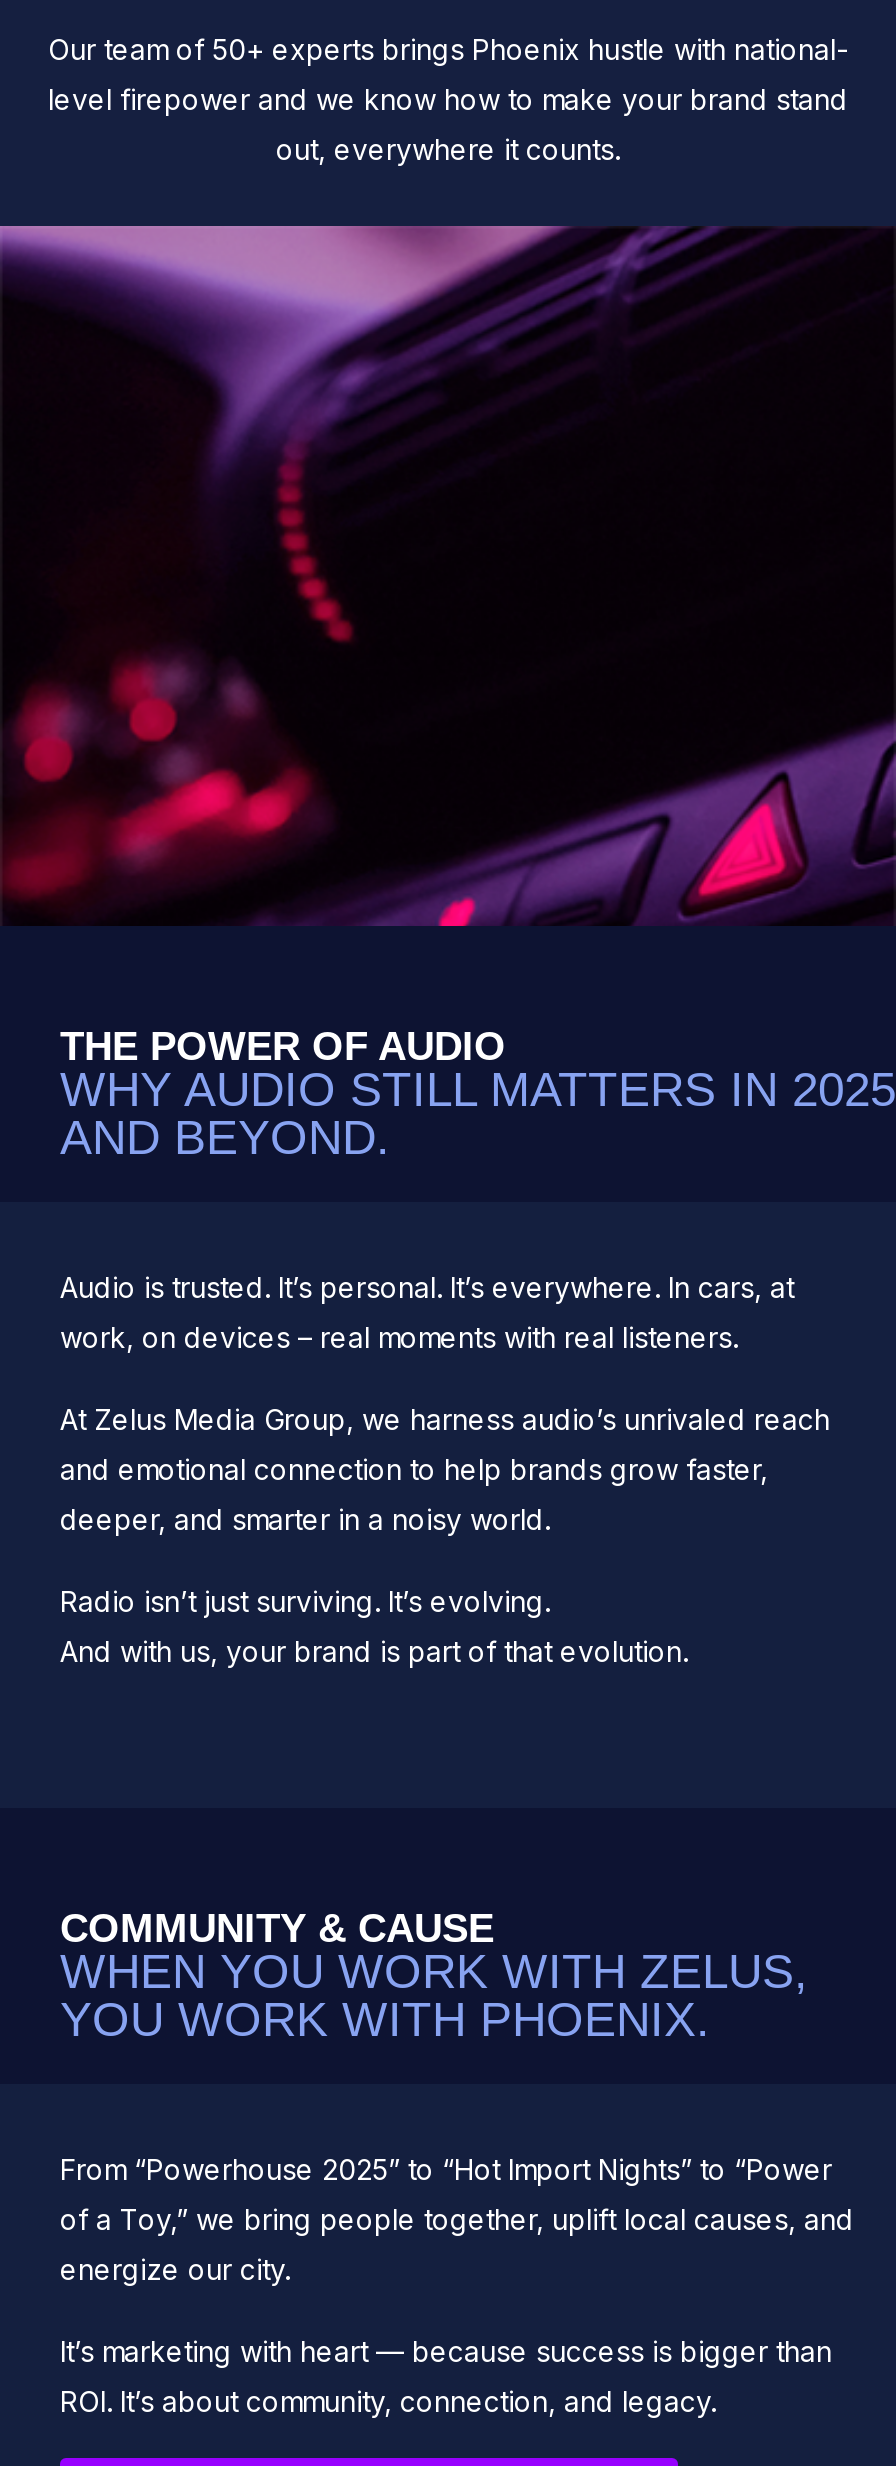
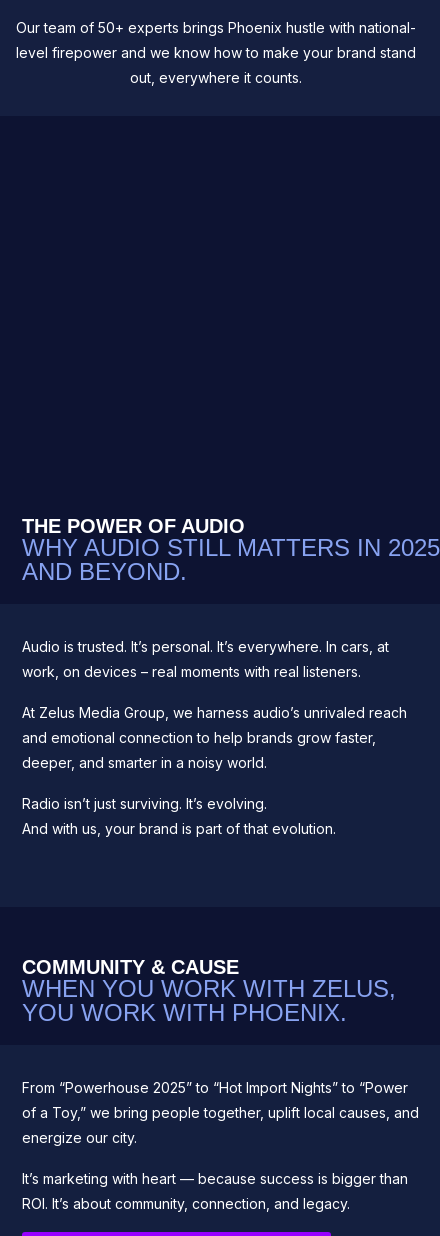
- [image]
